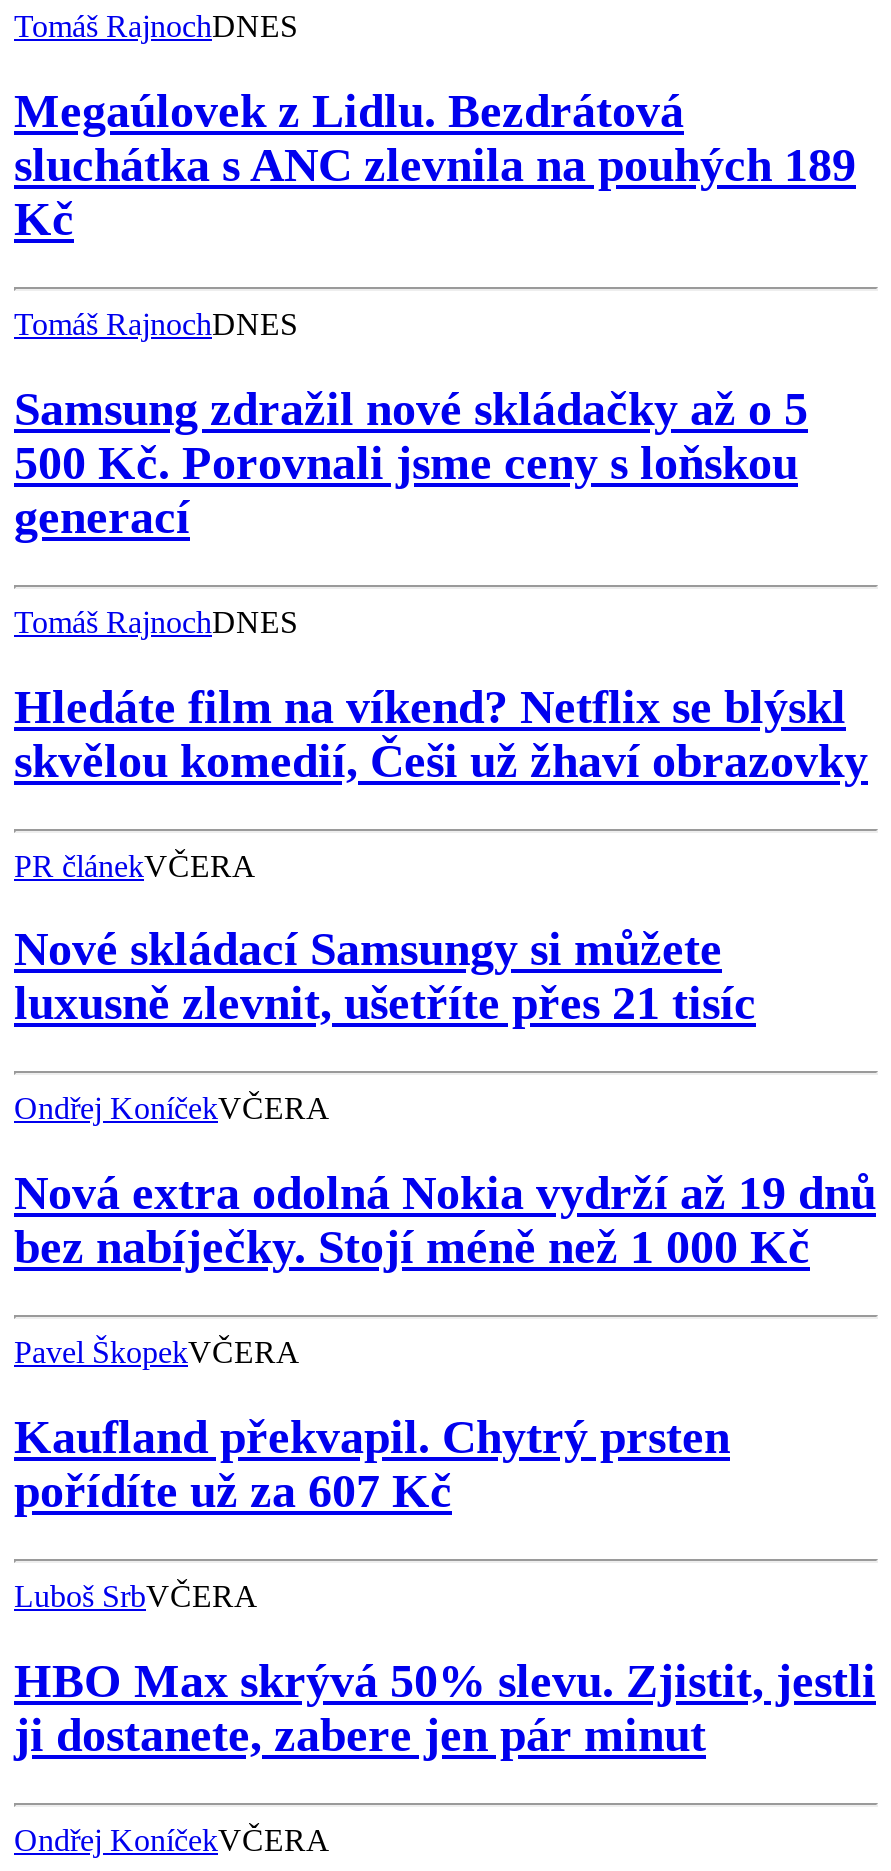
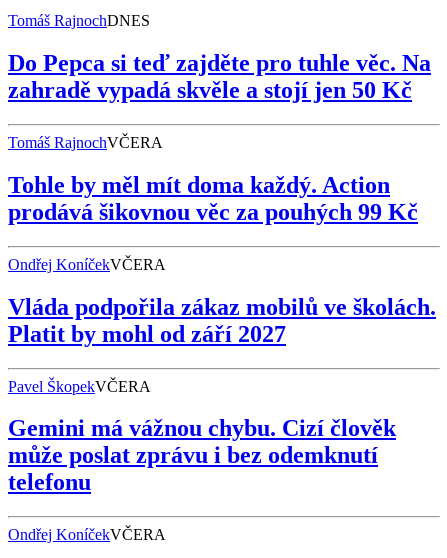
- Megaúlovek z Lidlu. Bezdrátová
- sluchátka s ANC zlevnila na pouhých 189
- Kč
- Tomáš RajnochDNES
- Samsung zdražil nové skládačky až o 5
- 500 Kč. Porovnali jsme ceny s loňskou
- generací
- Tomáš RajnochDNES
- Hledáte film na víkend? Netflix se blýskl
- skvělou komedií, Češi už žhaví obrazovky
- PR článekVČERA
- Nové skládací Samsungy si můžete
- luxusně zlevnit, ušetříte přes 21 tisíc
+ Do Pepca si teď zajděte pro tuhle věc. Na
+ zahradě vypadá skvěle a stojí jen 50 Kč
+ Tomáš RajnochVČERA
+ Tohle by měl mít doma každý. Action
+ prodává šikovnou věc za pouhých 99 Kč

- Nová extra odolná Nokia vydrží až 19 dnů
- bez nabíječky. Stojí méně než 1 000 Kč
+ Vláda podpořila zákaz mobilů ve školách.
+ Platit by mohl od září 2027

- Kaufland překvapil. Chytrý prsten
- pořídíte už za 607 Kč
- Luboš SrbVČERA
- HBO Max skrývá 50% slevu. Zjistit, jestli
- ji dostanete, zabere jen pár minut
+ Gemini má vážnou chybu. Cizí člověk
+ může poslat zprávu i bez odemknutí
+ telefonu
